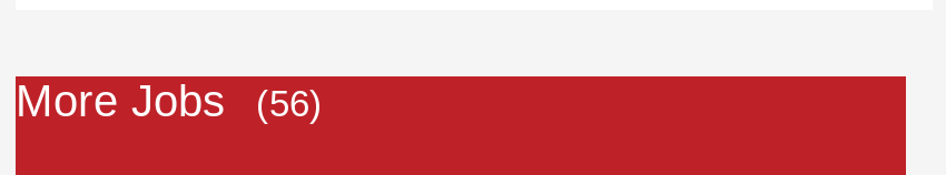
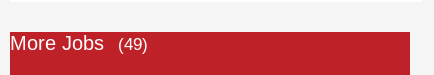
- More Jobs 56
+ More Jobs 49
